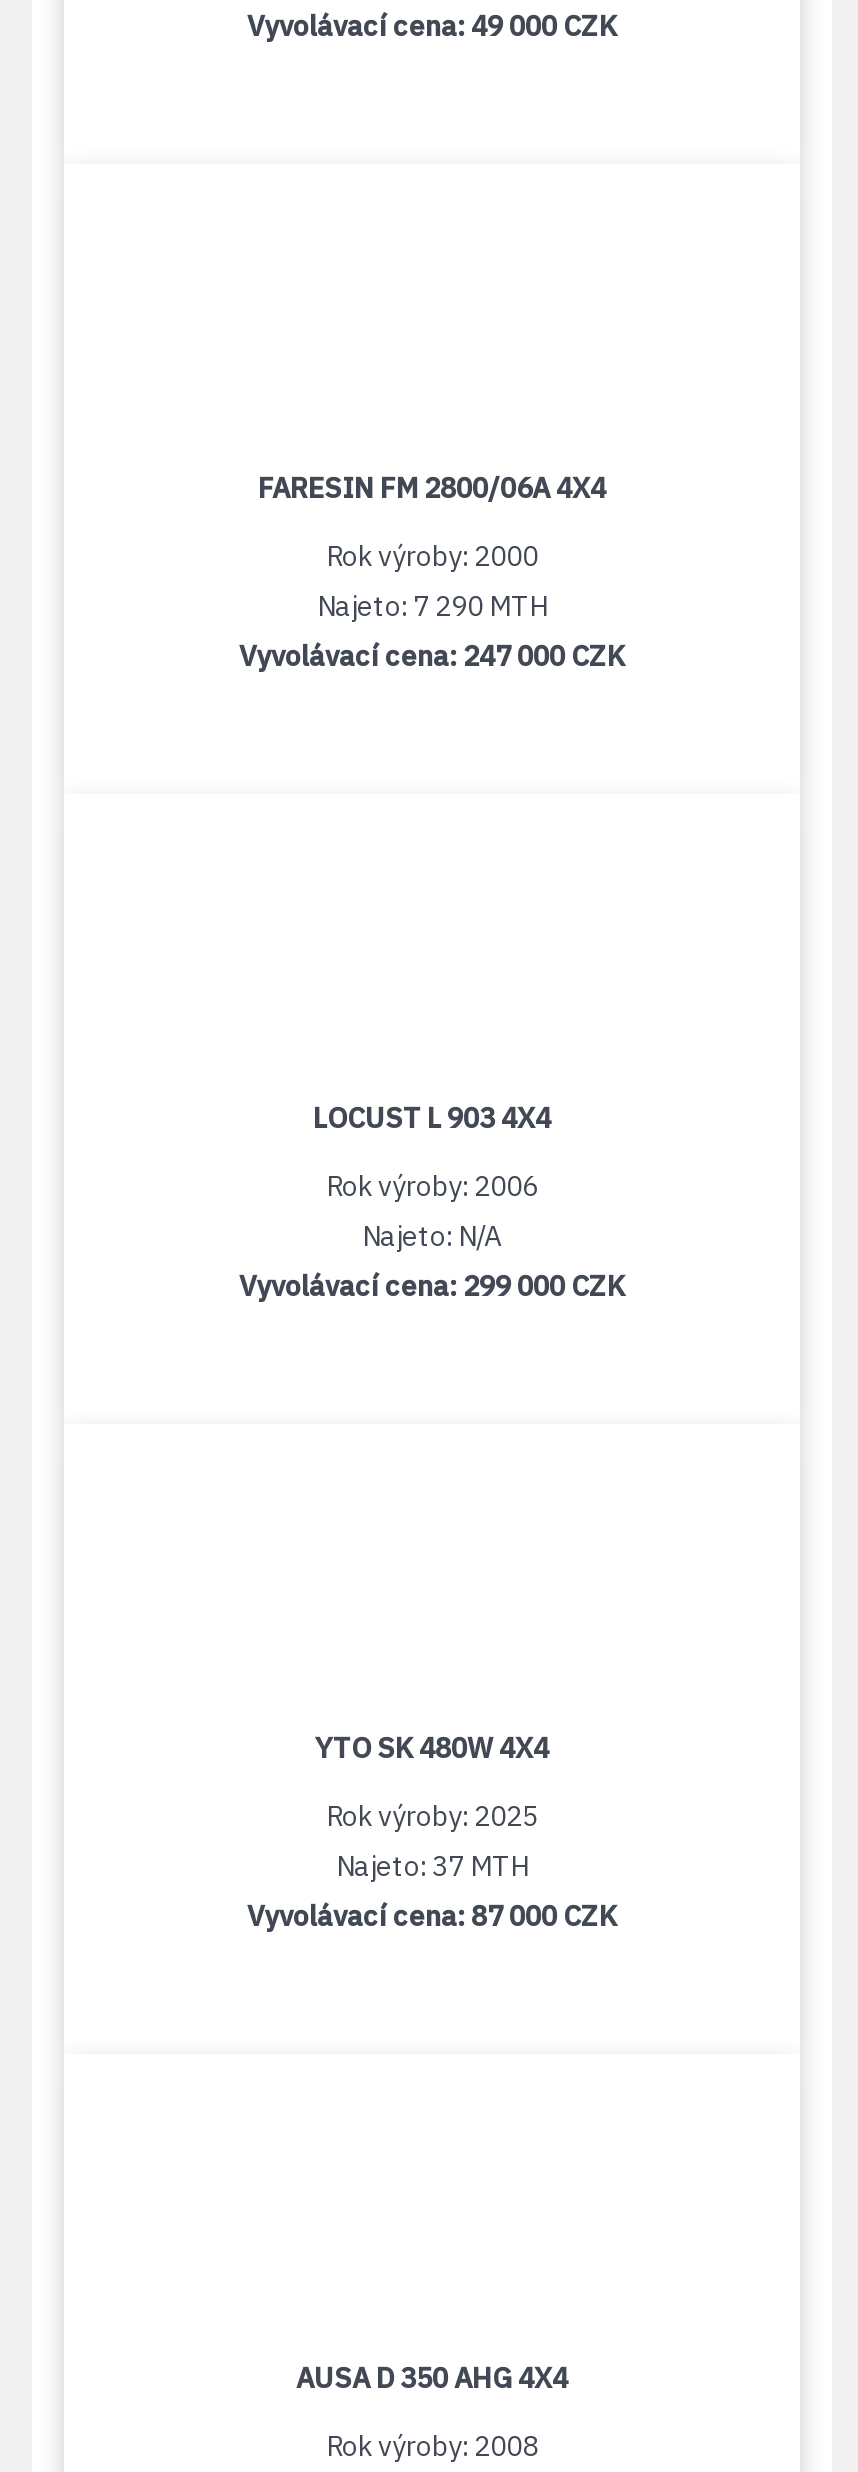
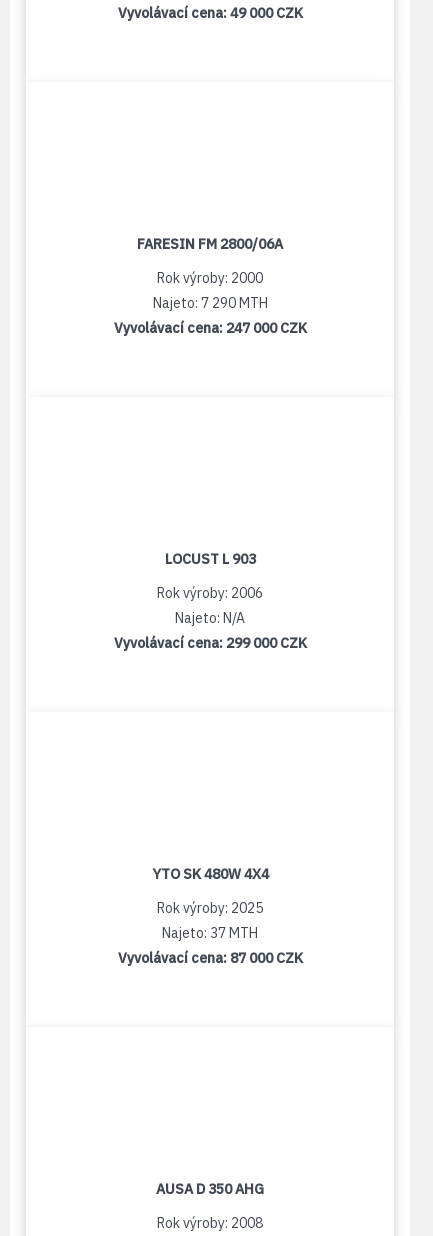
- FARESIN FM 2800/06A 4X4
+ FARESIN FM 2800/06A

- LOCUST L 903 4X4
+ LOCUST L 903

- AUSA D 350 AHG 4X4
+ AUSA D 350 AHG
